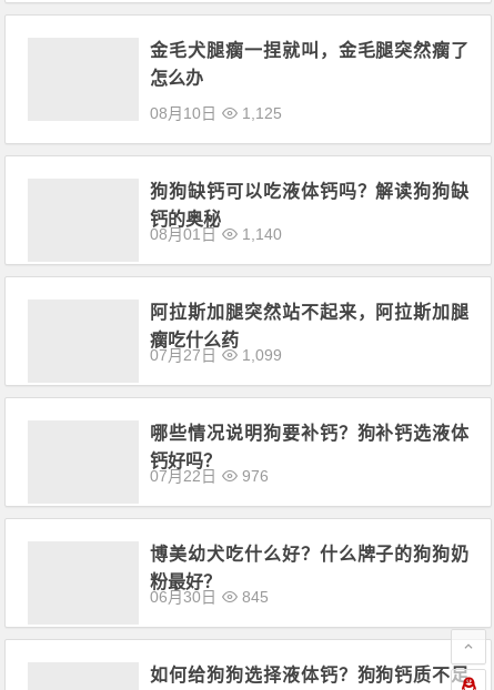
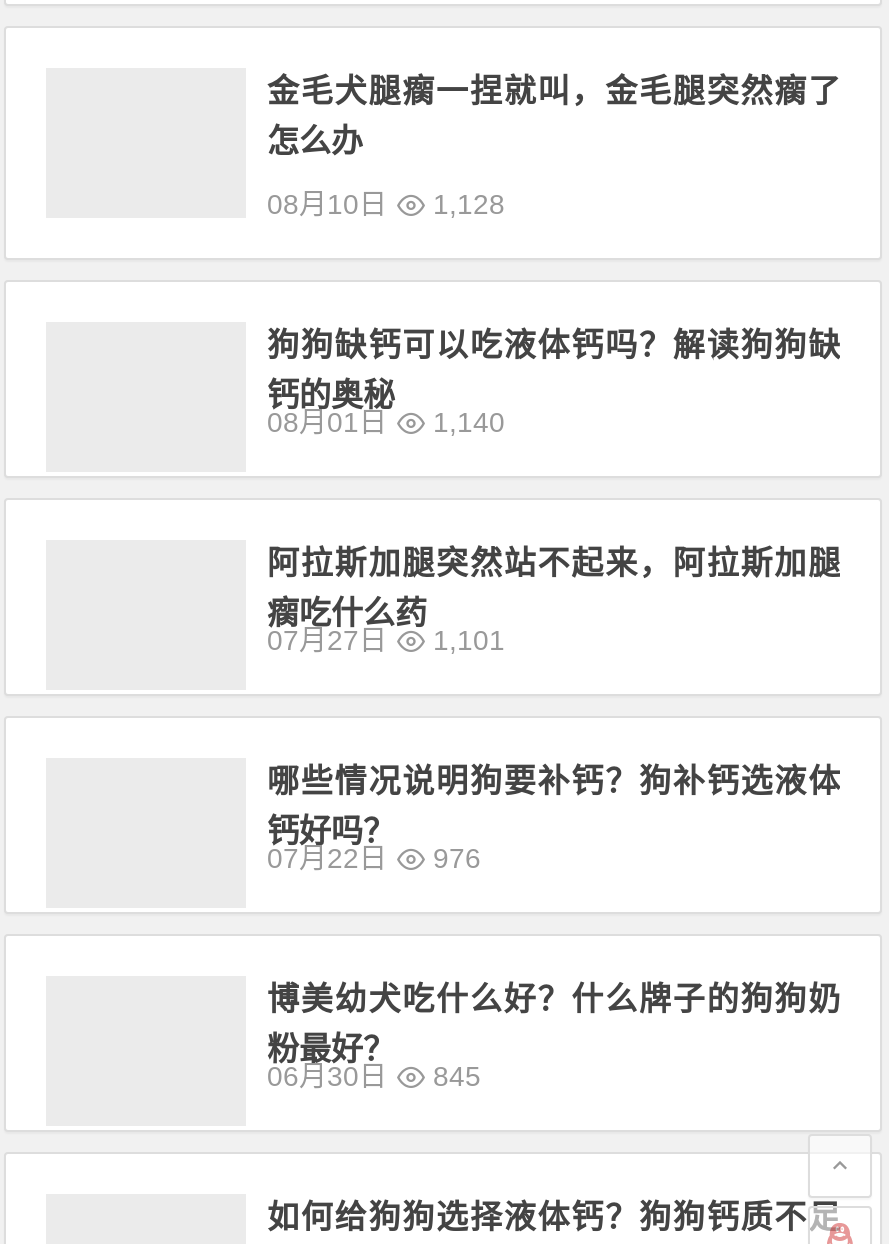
- 08月10日 1,125
+ 08月10日 1,128

- 07月27日 1,099
+ 07月27日 1,101
